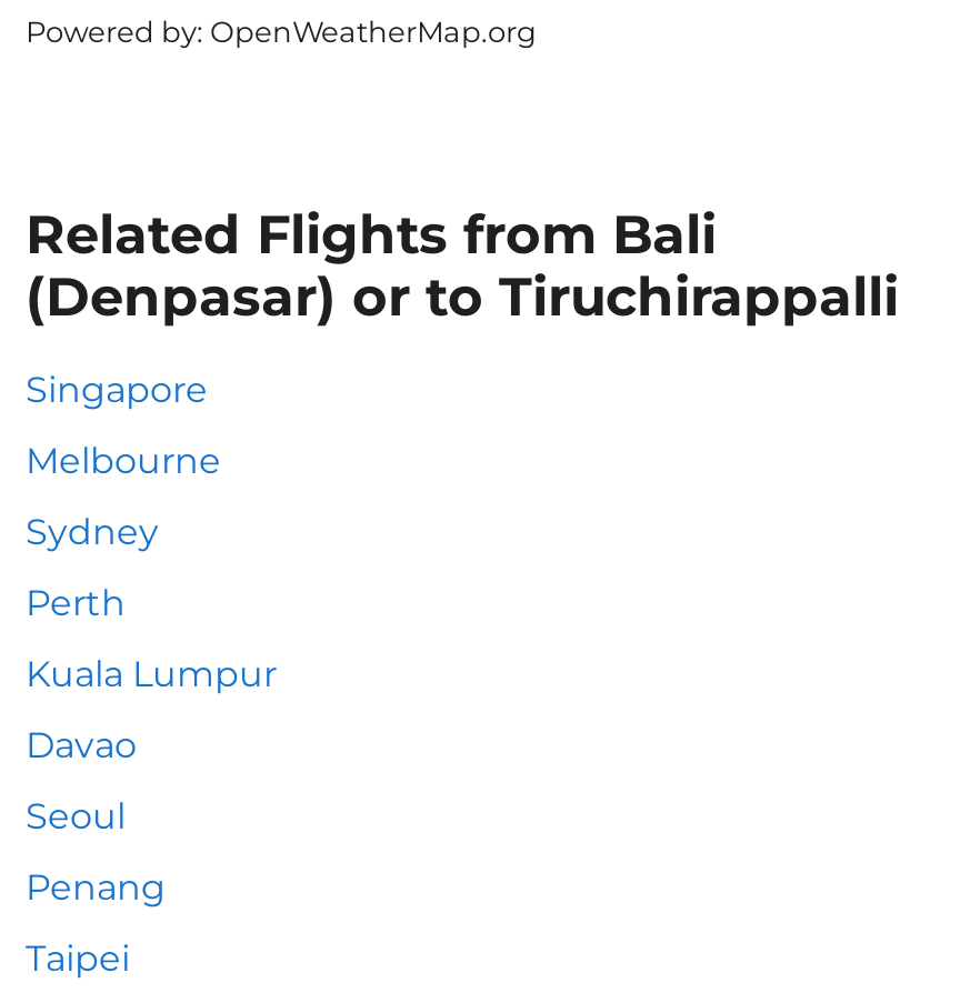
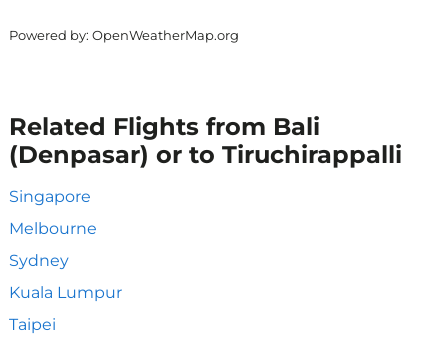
- Perth

- Davao
- Seoul
- Penang
